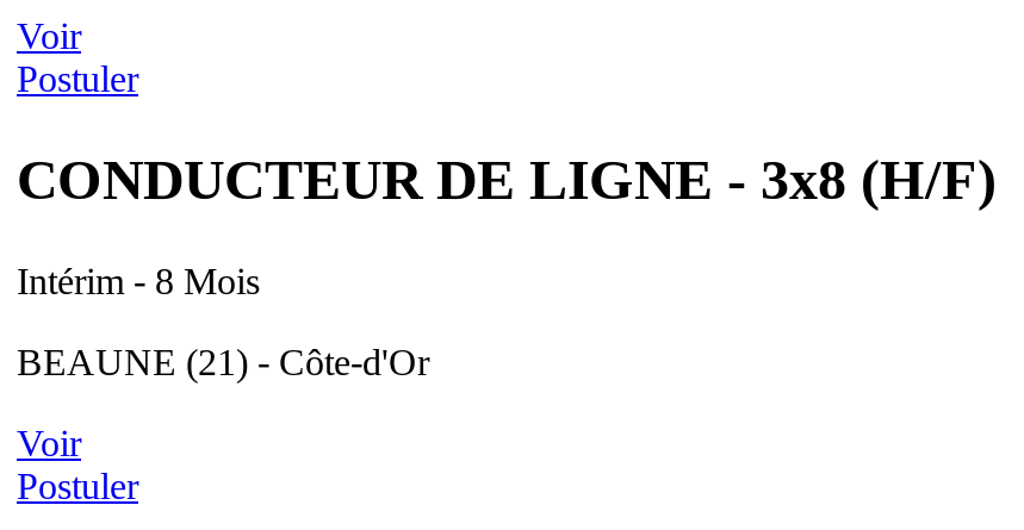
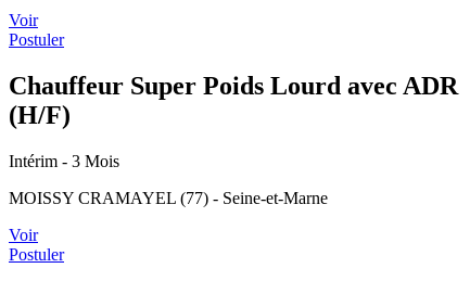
- CONDUCTEUR DE LIGNE - 3x8 (H/F)
+ Chauffeur Super Poids Lourd avec ADR
+ (H/F)

- Intérim - 8 Mois
+ Intérim - 3 Mois

- BEAUNE (21) - Côte-d'Or
+ MOISSY CRAMAYEL (77) - Seine-et-Marne
